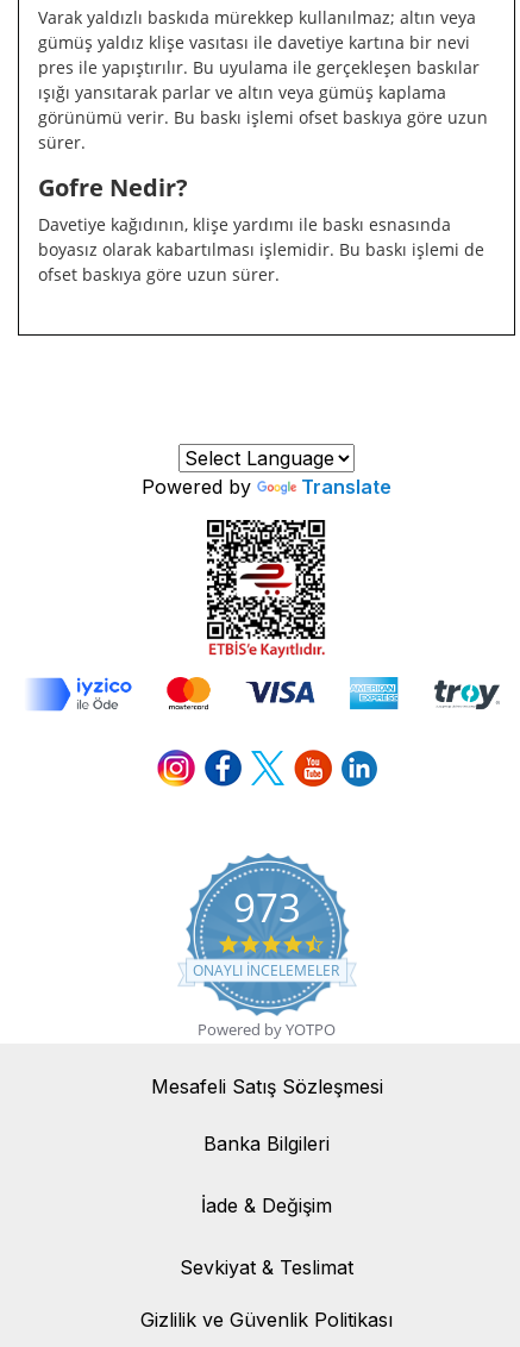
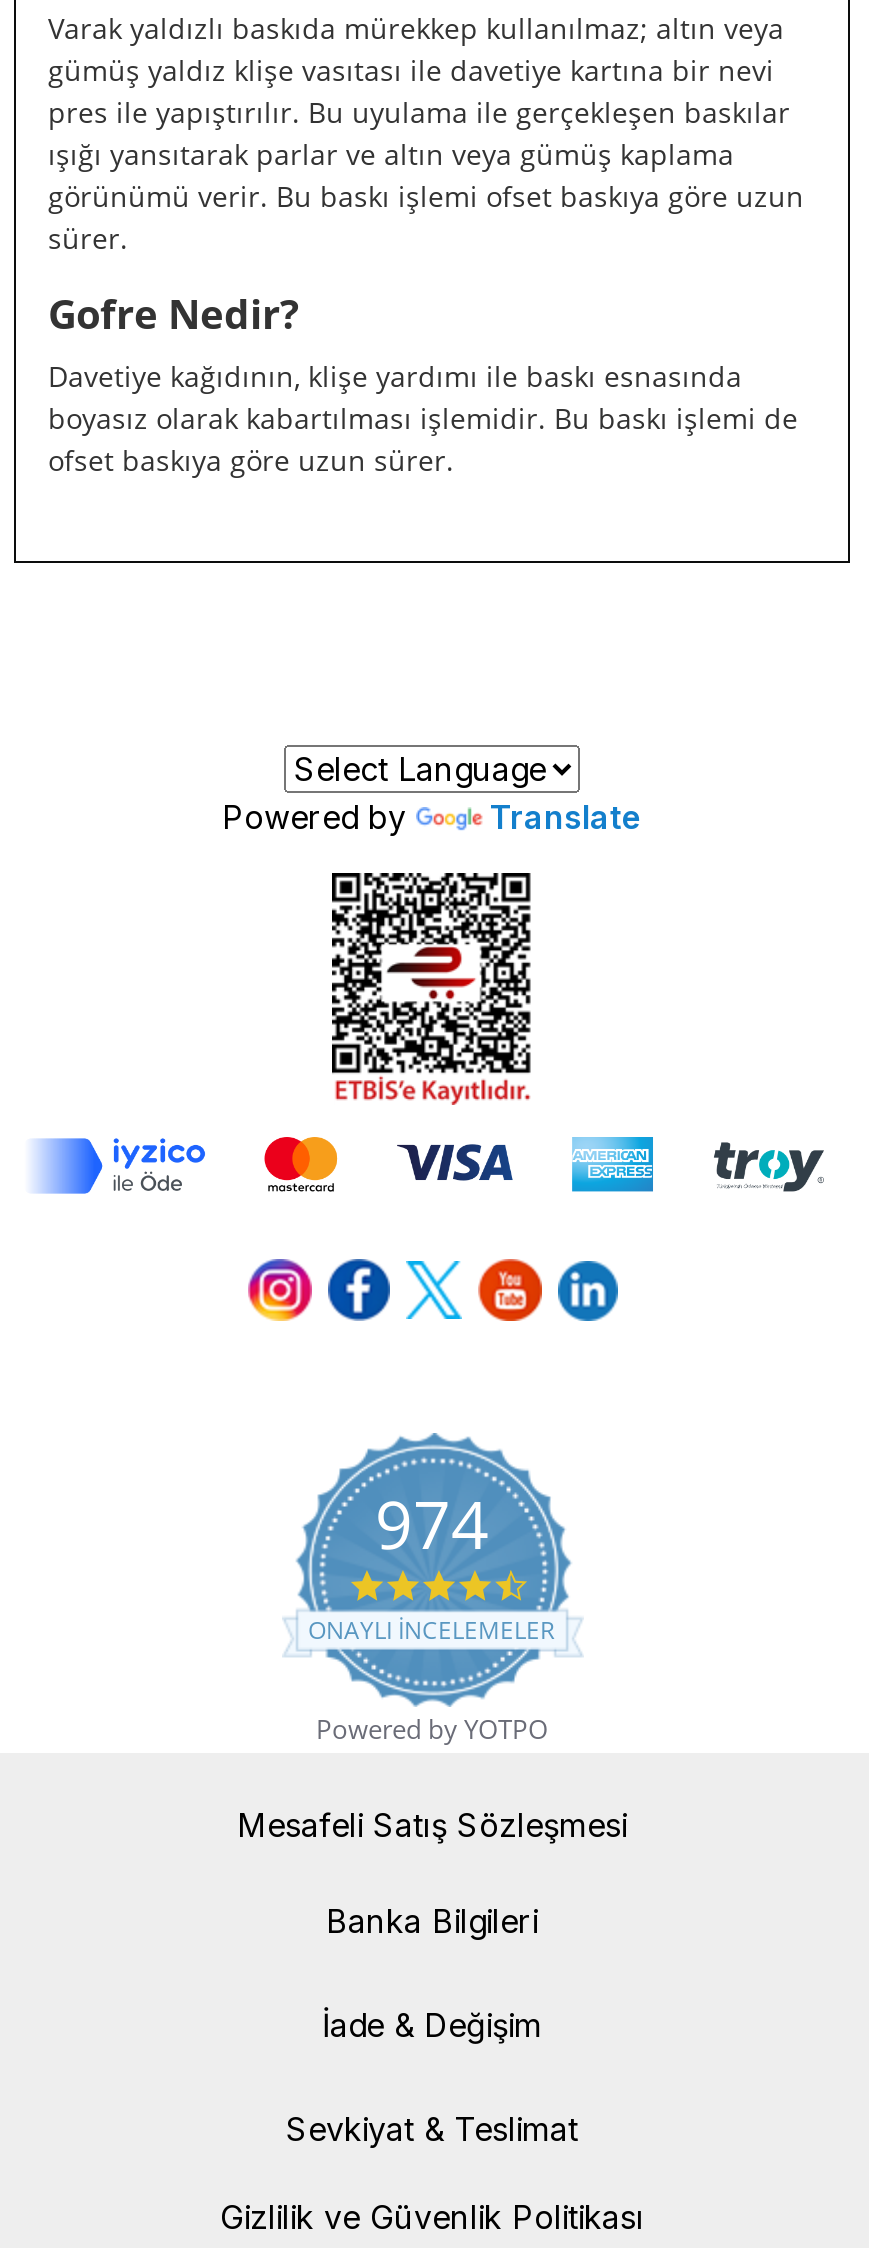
- 973
+ 974
